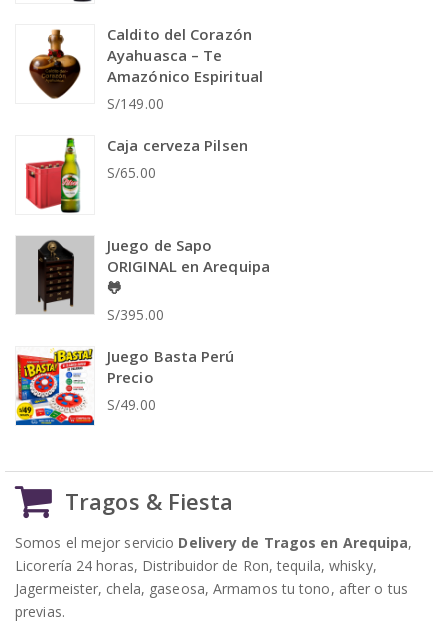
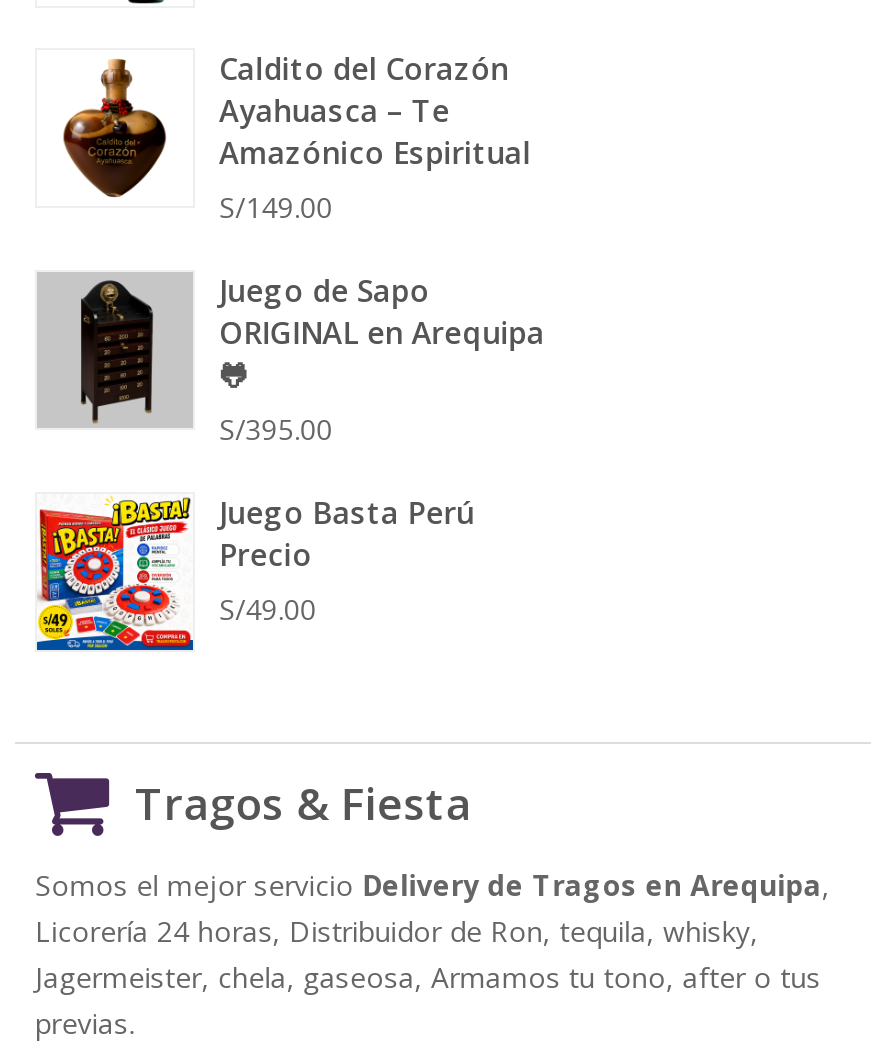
- [image]
- Caja cerveza Pilsen
- S/65.00
